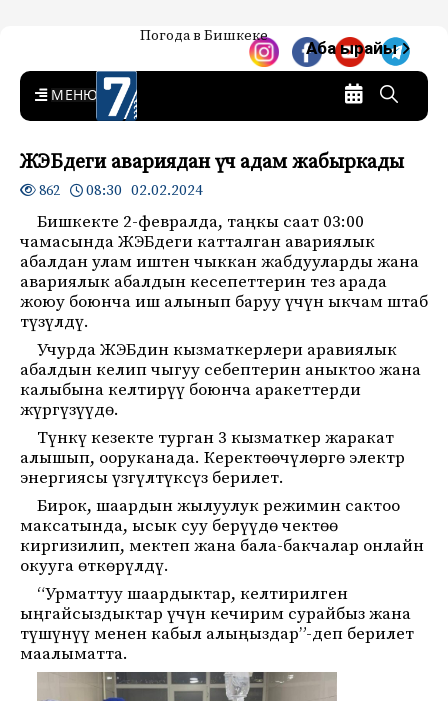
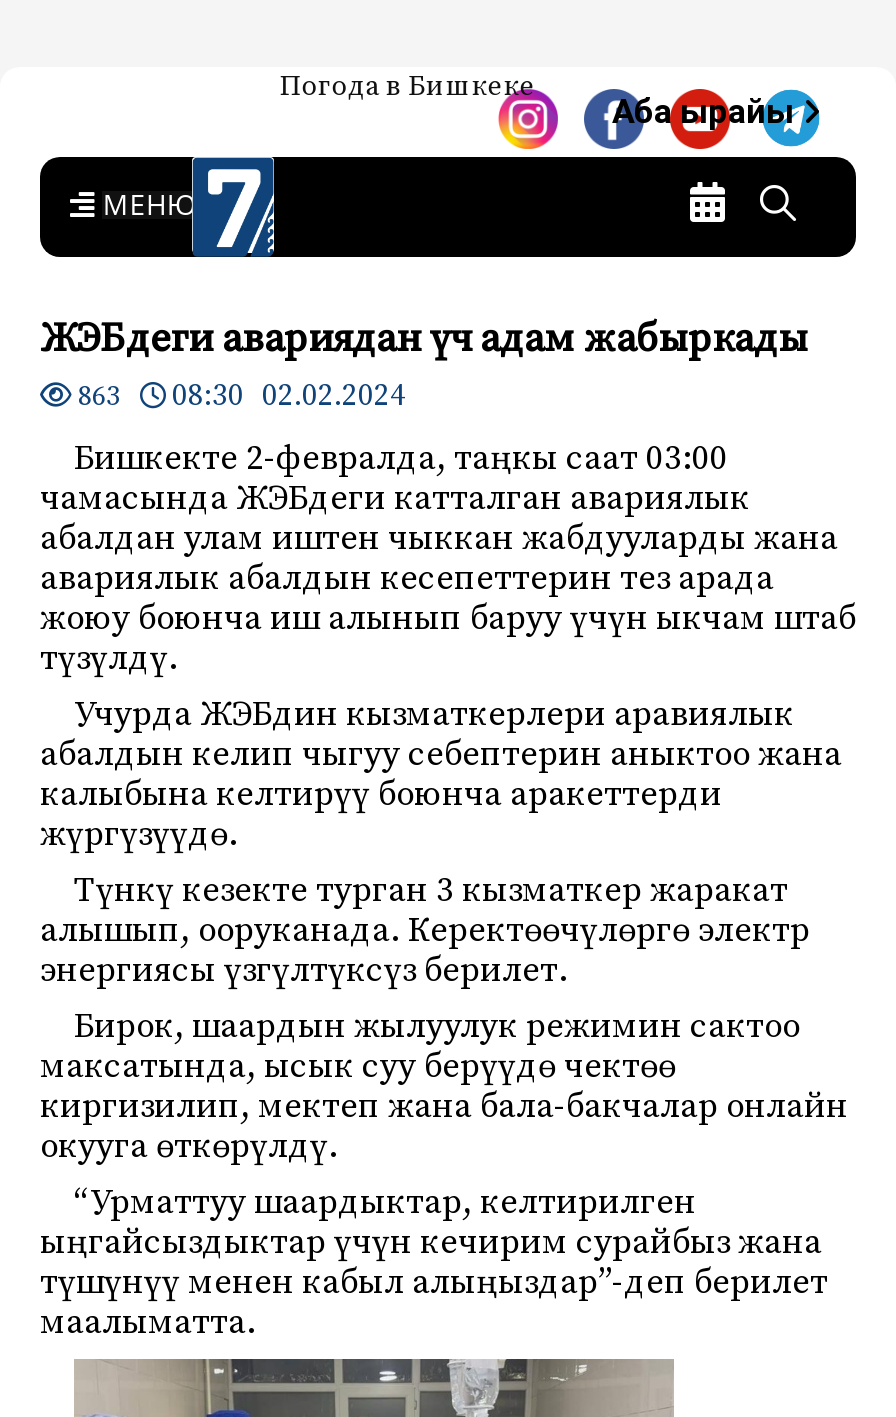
- 862 08:30 02.02.2024
+ 863 08:30 02.02.2024
